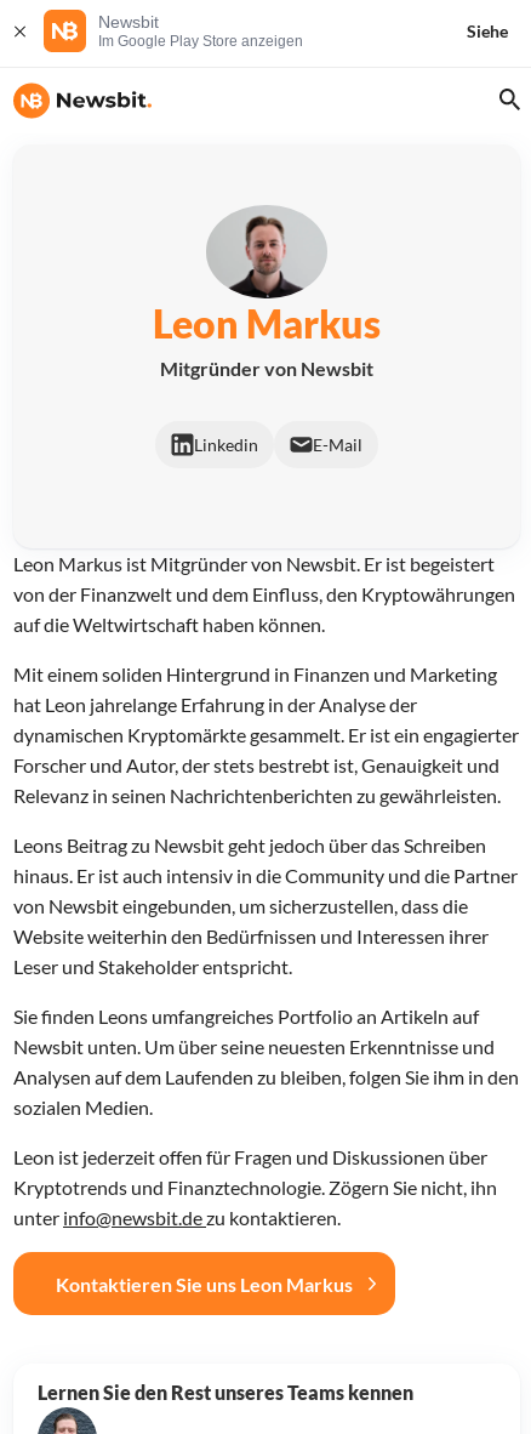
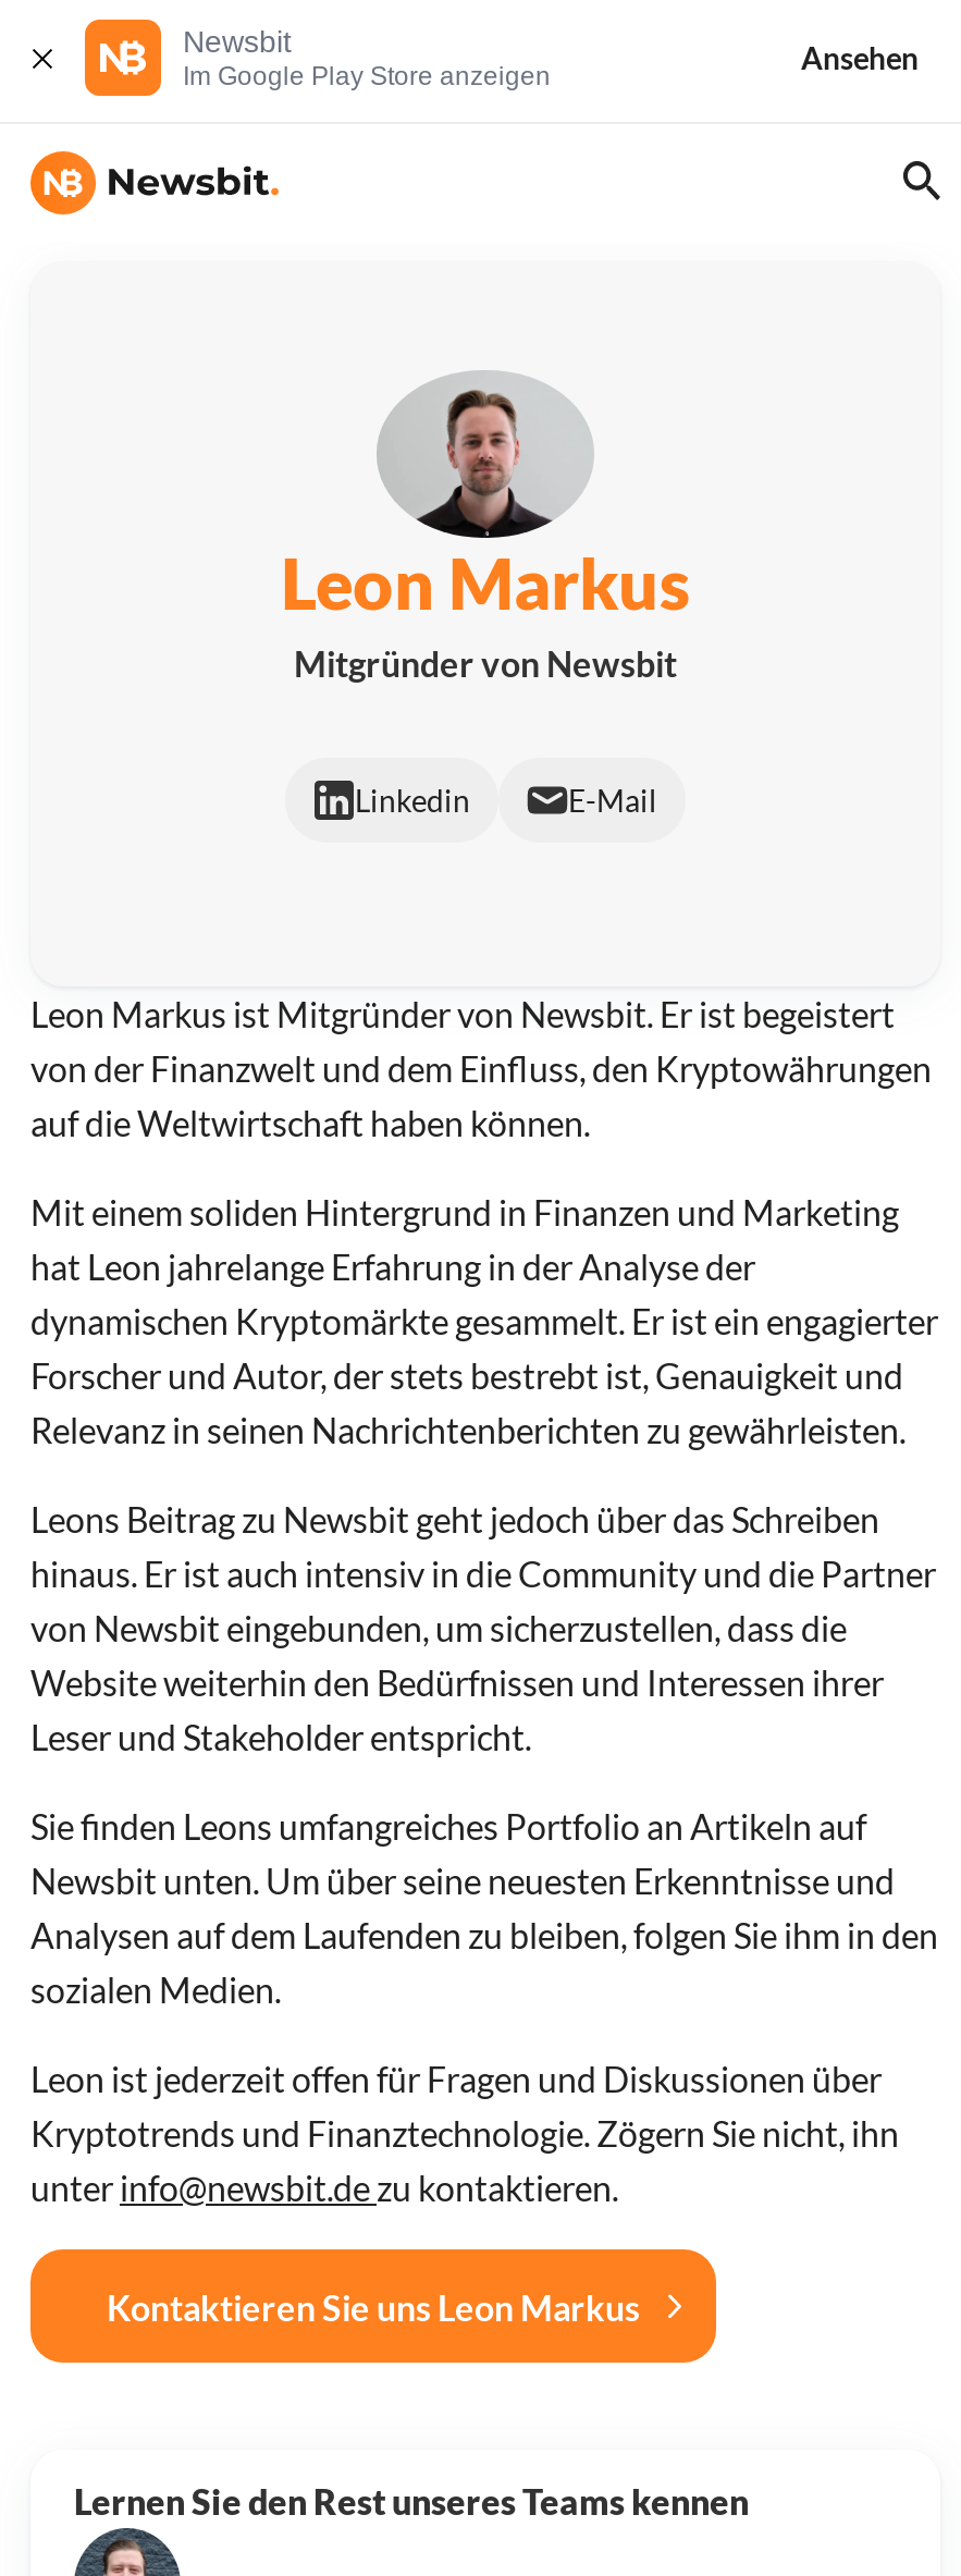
- Siehe
+ Ansehen
